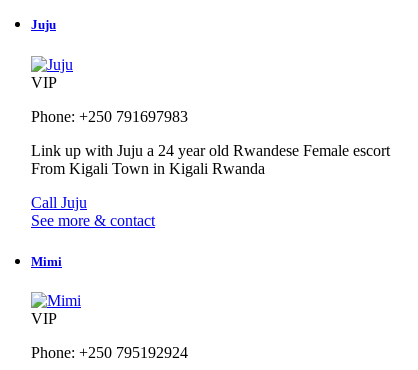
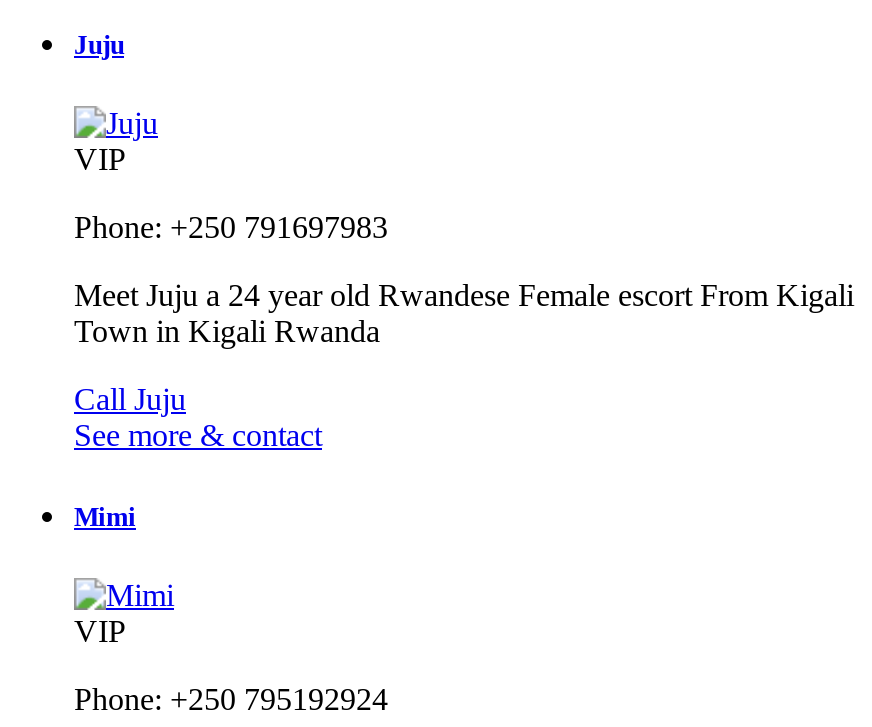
- Link up with Juju a 24 year old Rwandese Female escort
- From Kigali Town in Kigali Rwanda
+ Meet Juju a 24 year old Rwandese Female escort From Kigali
+ Town in Kigali Rwanda
